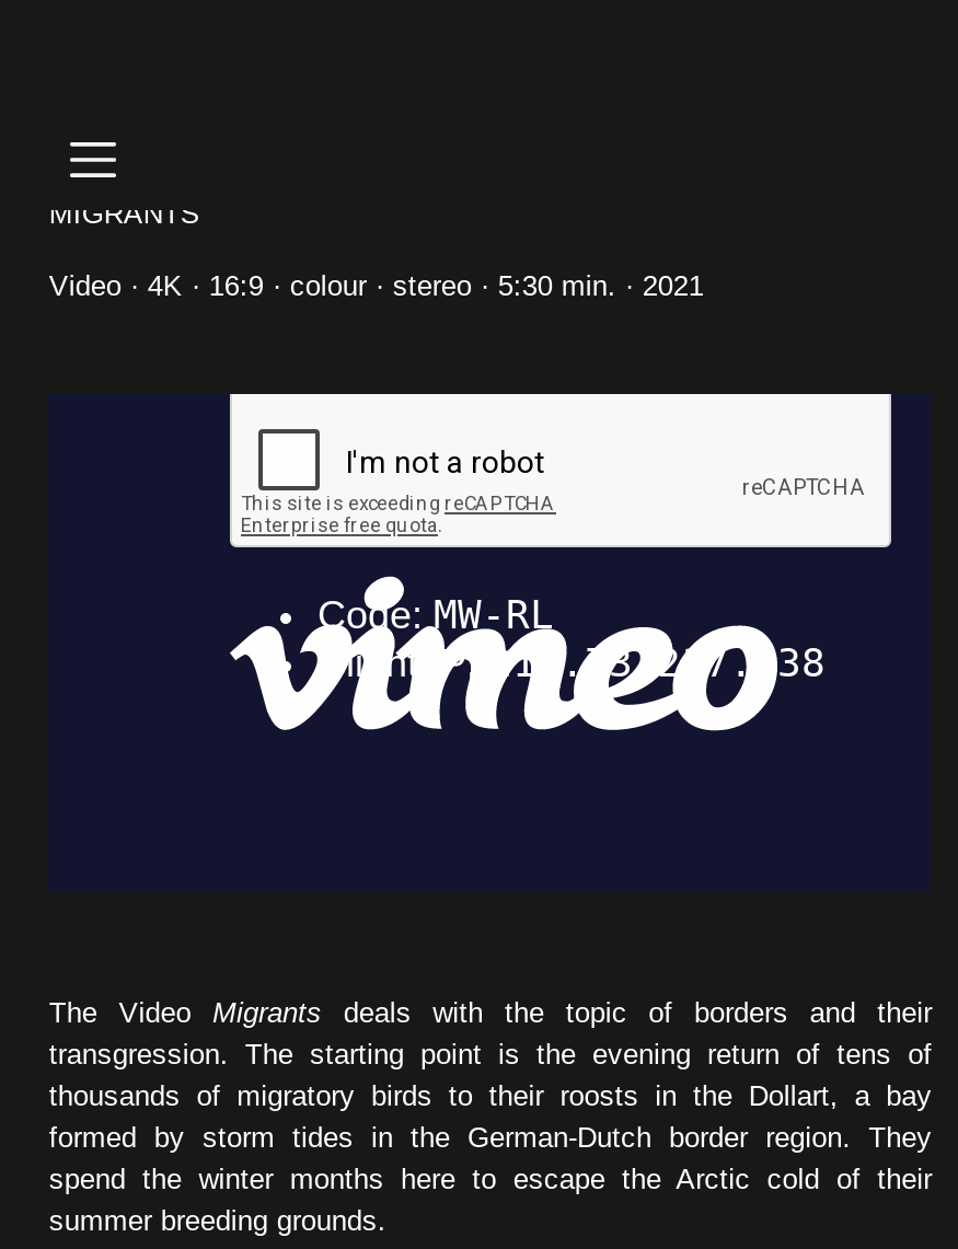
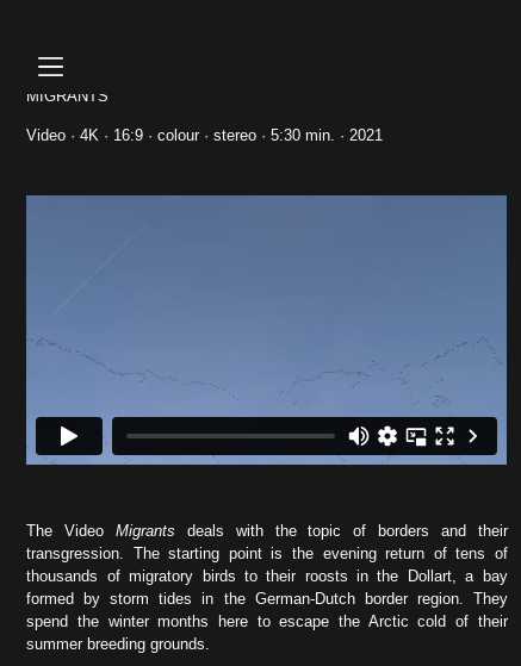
- [image]
+ [image]
